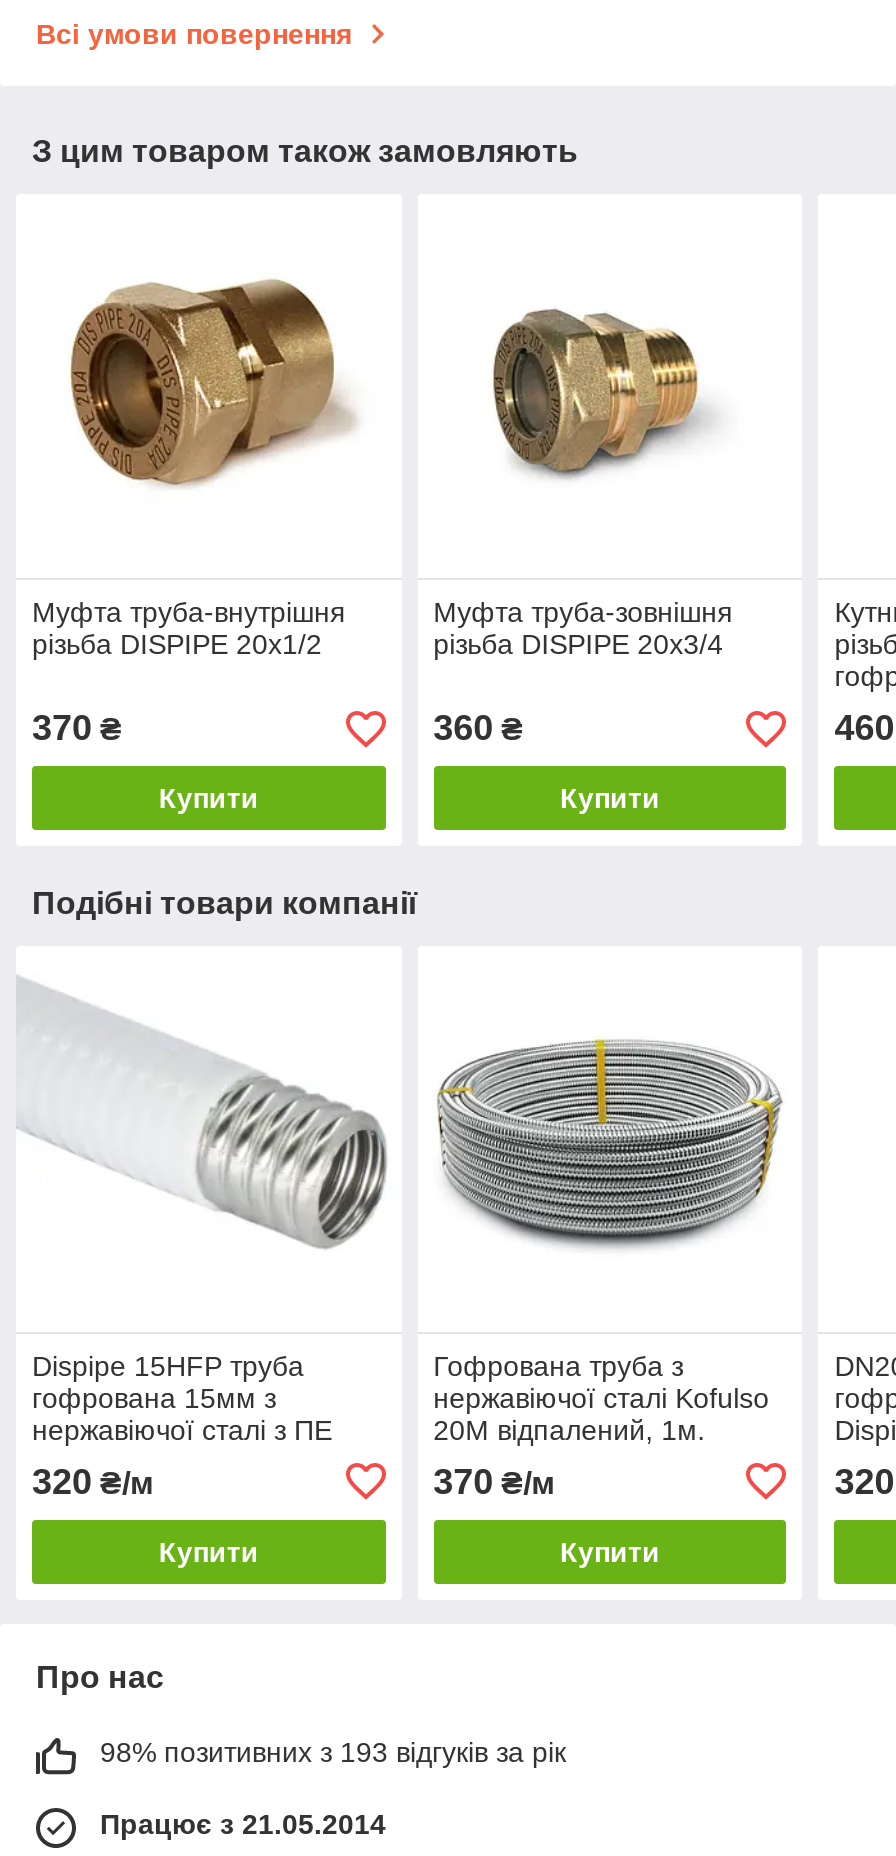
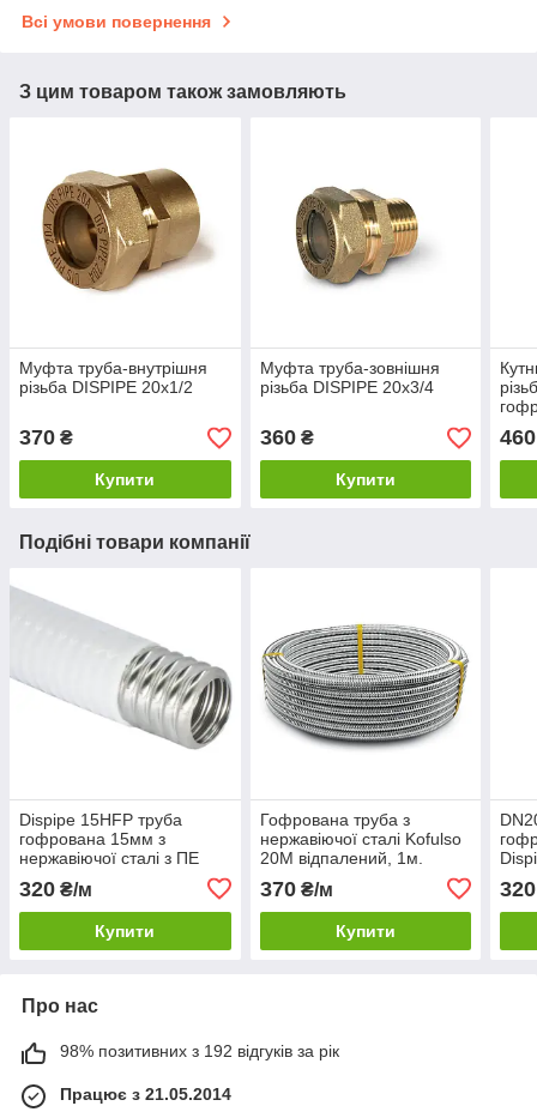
- 98% позитивних з 193 відгуків за рік
+ 98% позитивних з 192 відгуків за рік
